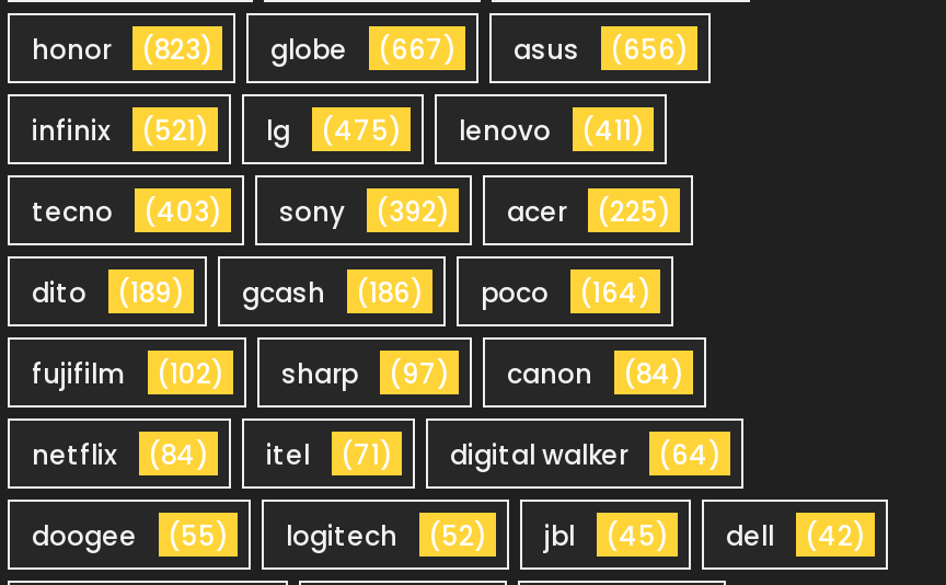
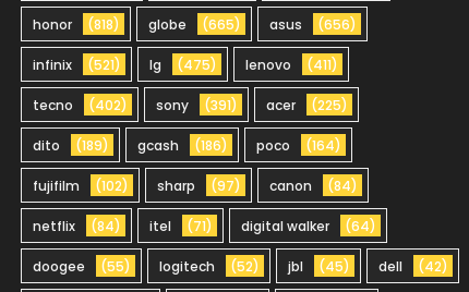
- (823)
+ (818)

- (667)
+ (665)

- (403)
+ (402)

- (392)
+ (391)
